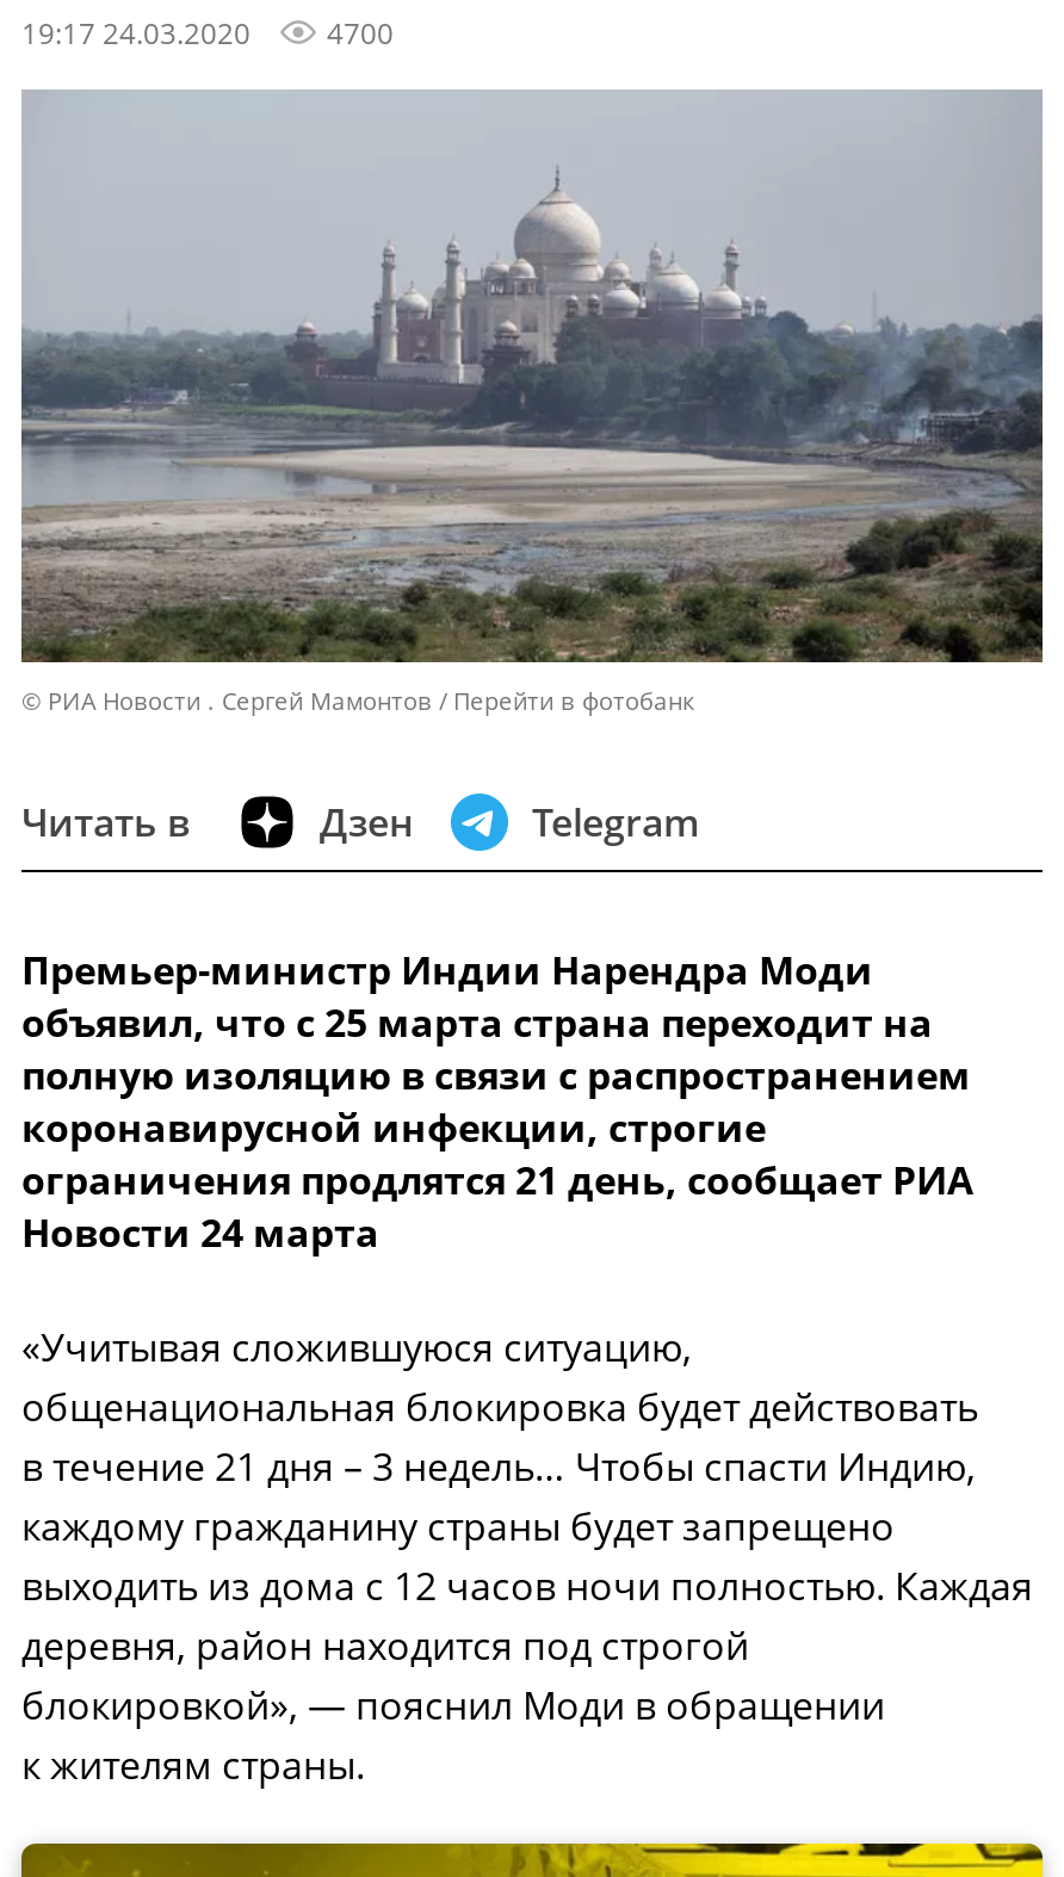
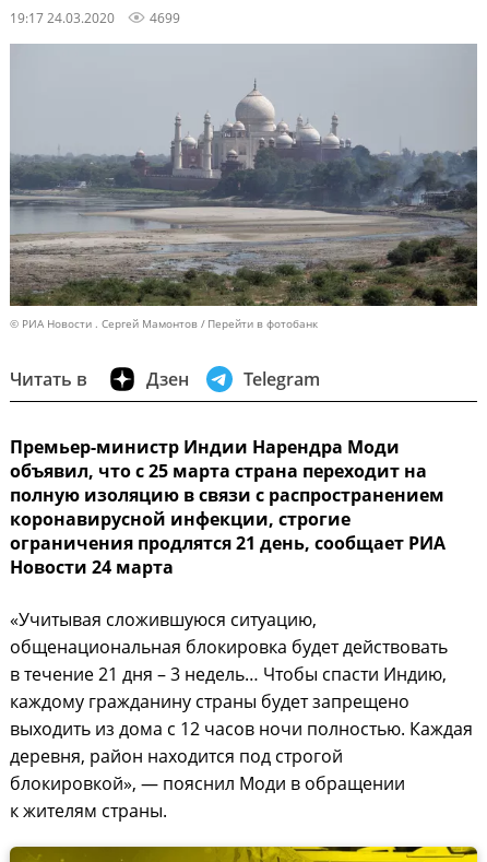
- 19:17 24.03.2020 4700
+ 19:17 24.03.2020 4699
